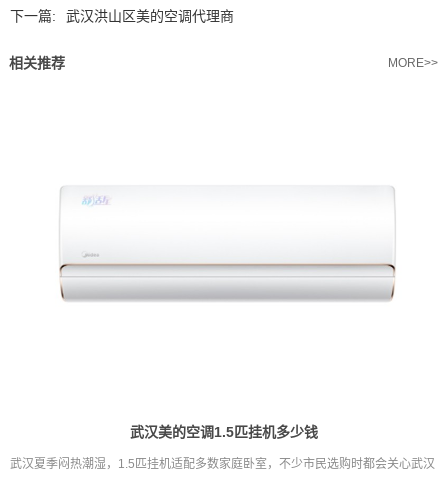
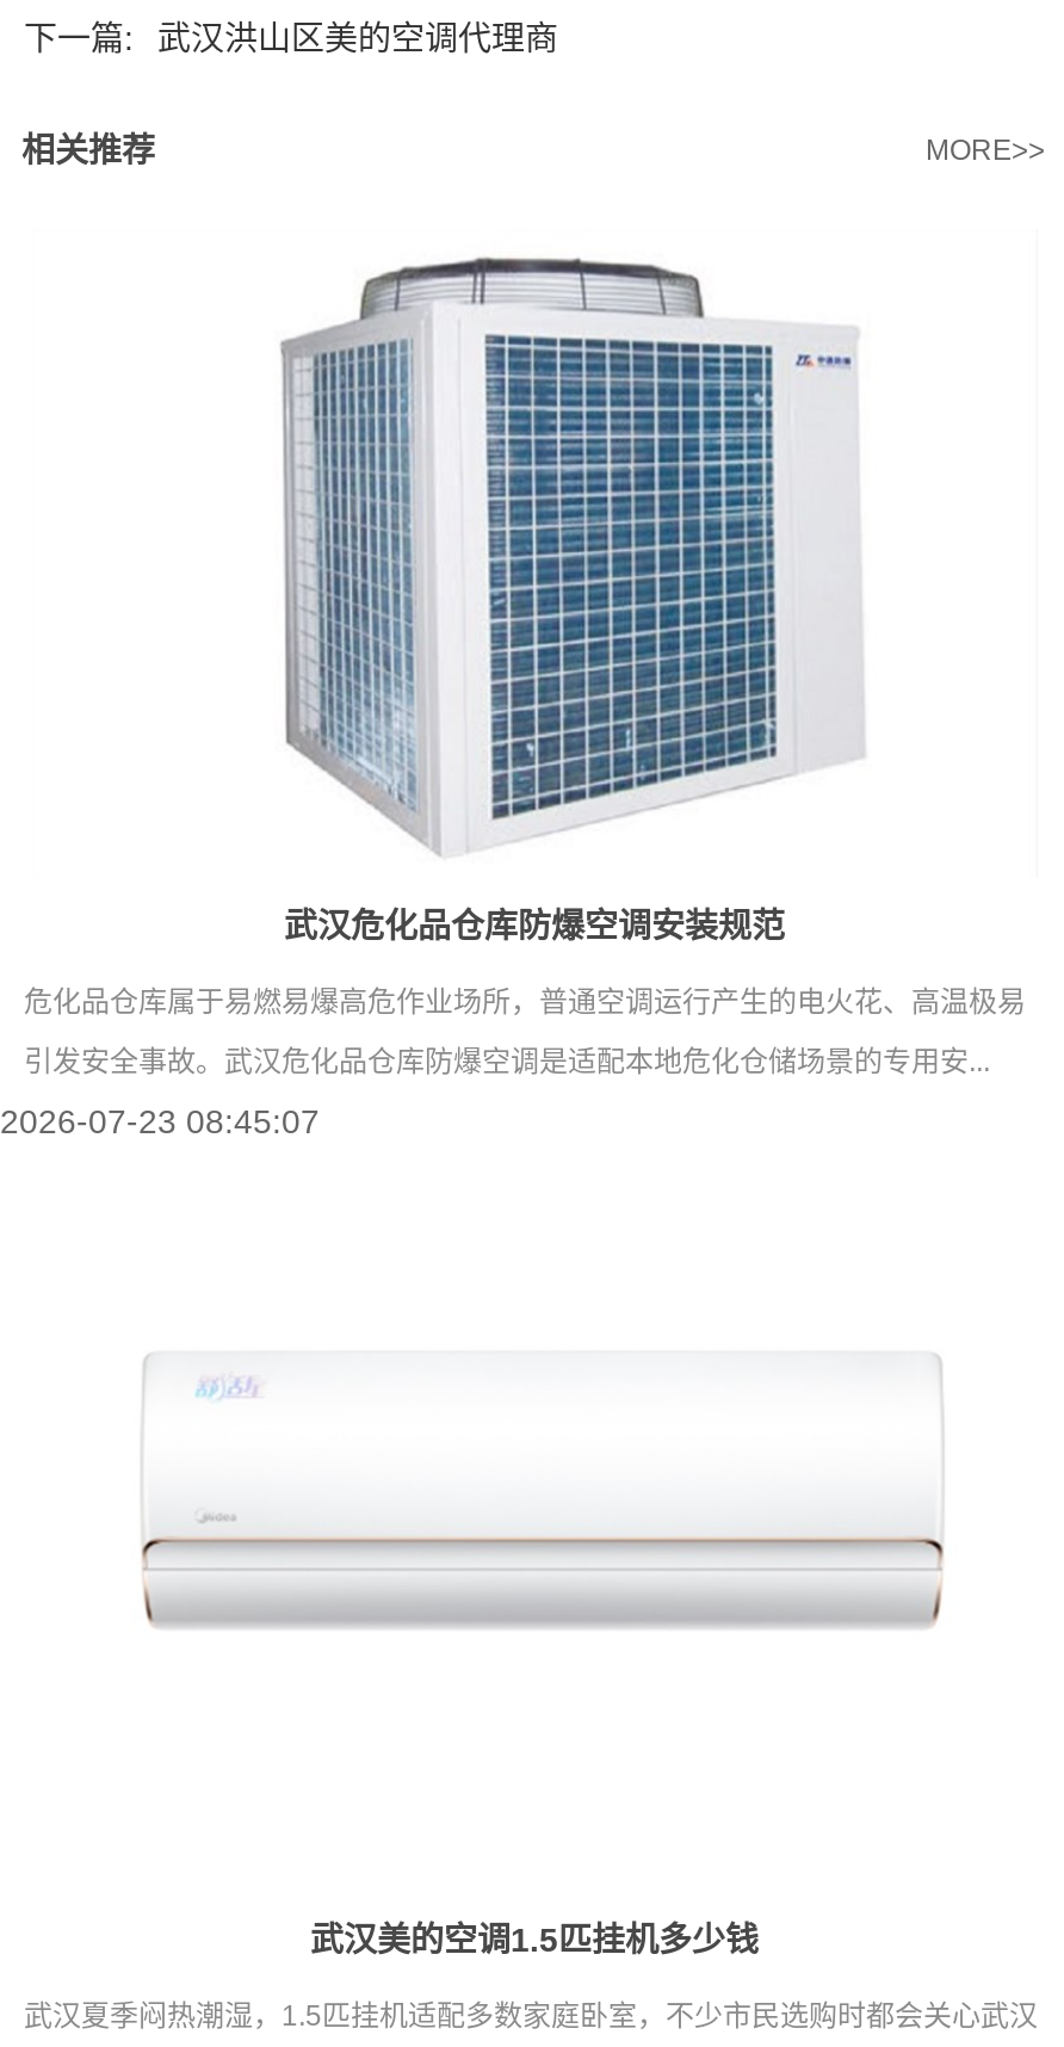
+ [image]
+ 武汉危化品仓库防爆空调安装规范
+ 危化品仓库属于易燃易爆高危作业场所，普通空调运行产生的电火花、高温极易
+ 引发安全事故。武汉危化品仓库防爆空调是适配本地危化仓储场景的专用安...
+ 2026-07-23 08:45:07
